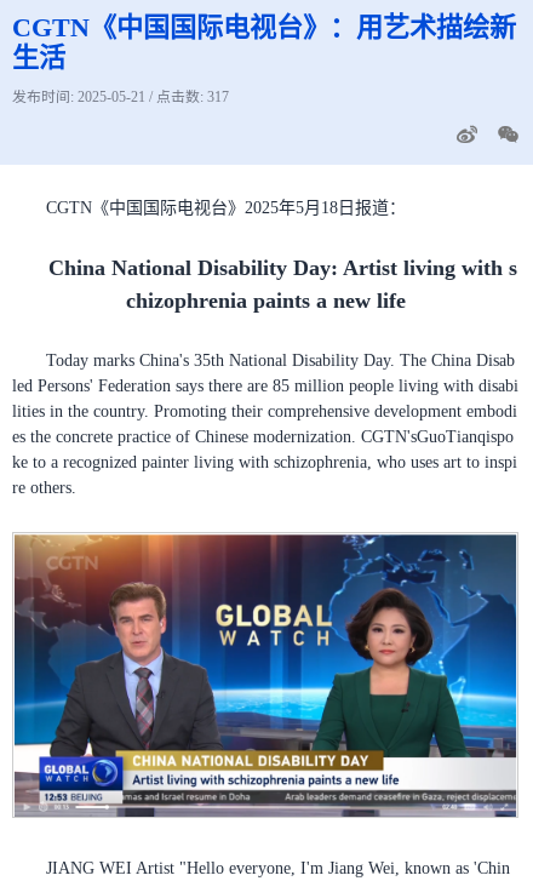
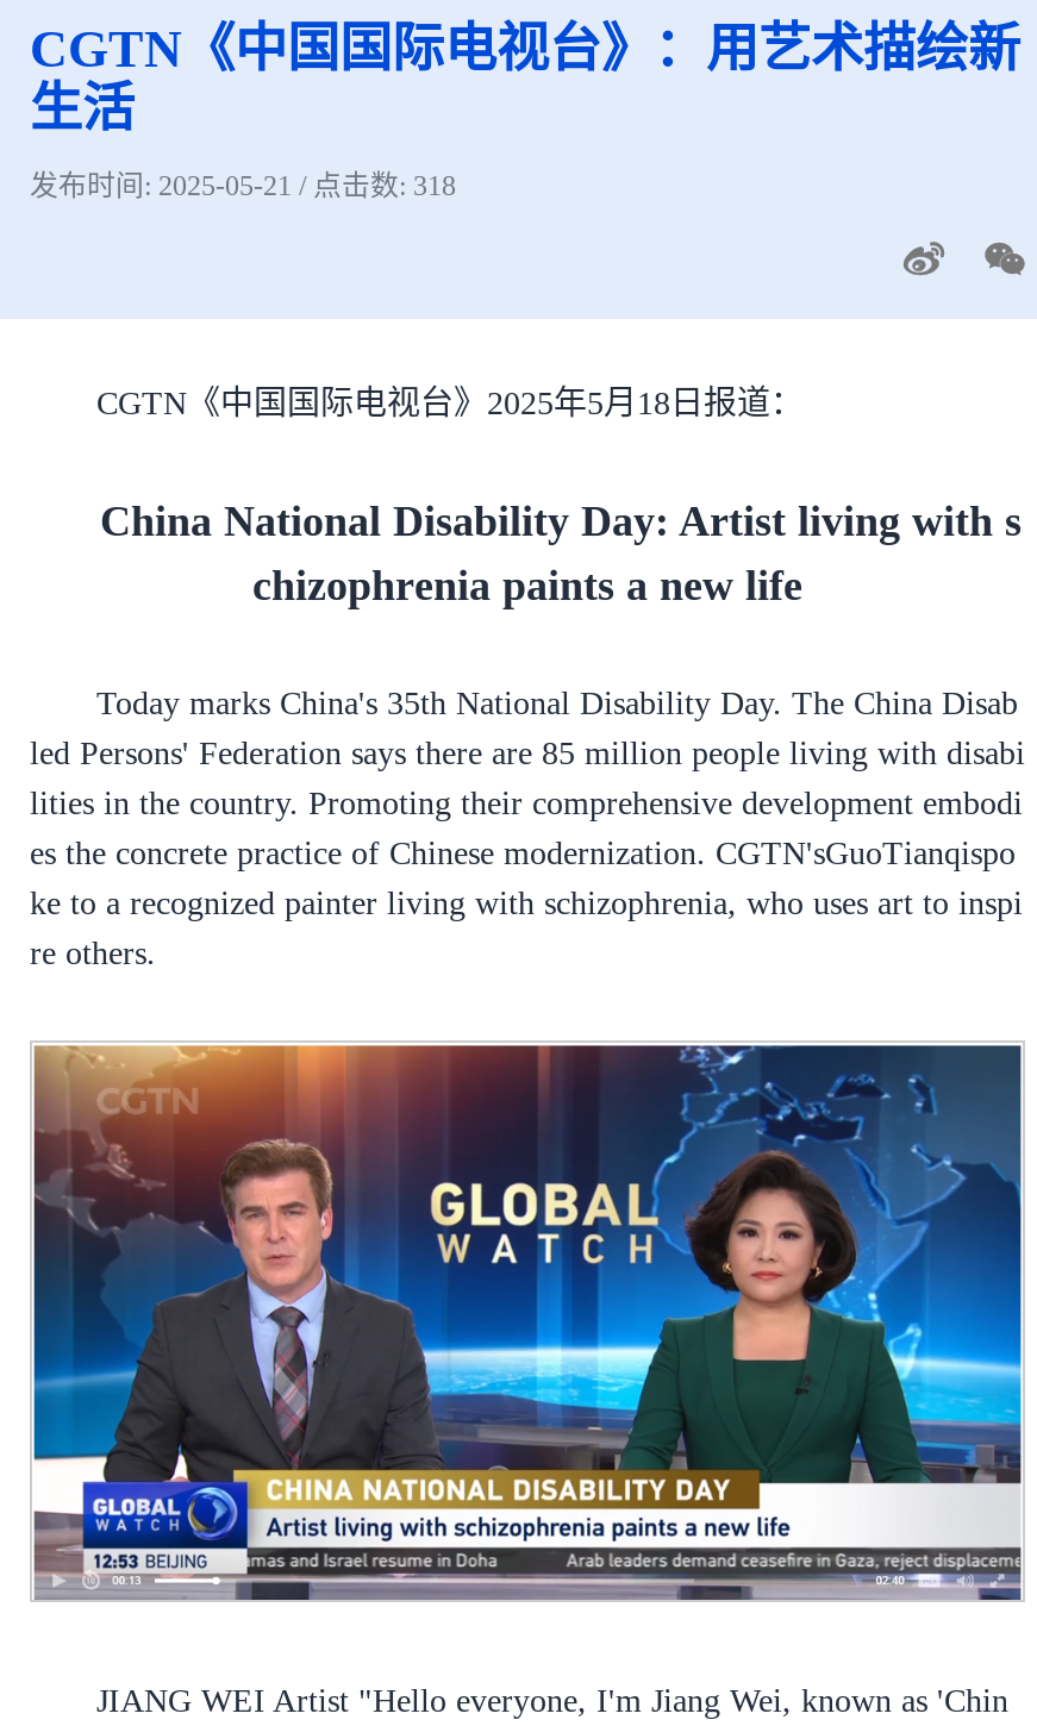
- 发布时间: 2025-05-21 / 点击数: 317
+ 发布时间: 2025-05-21 / 点击数: 318
